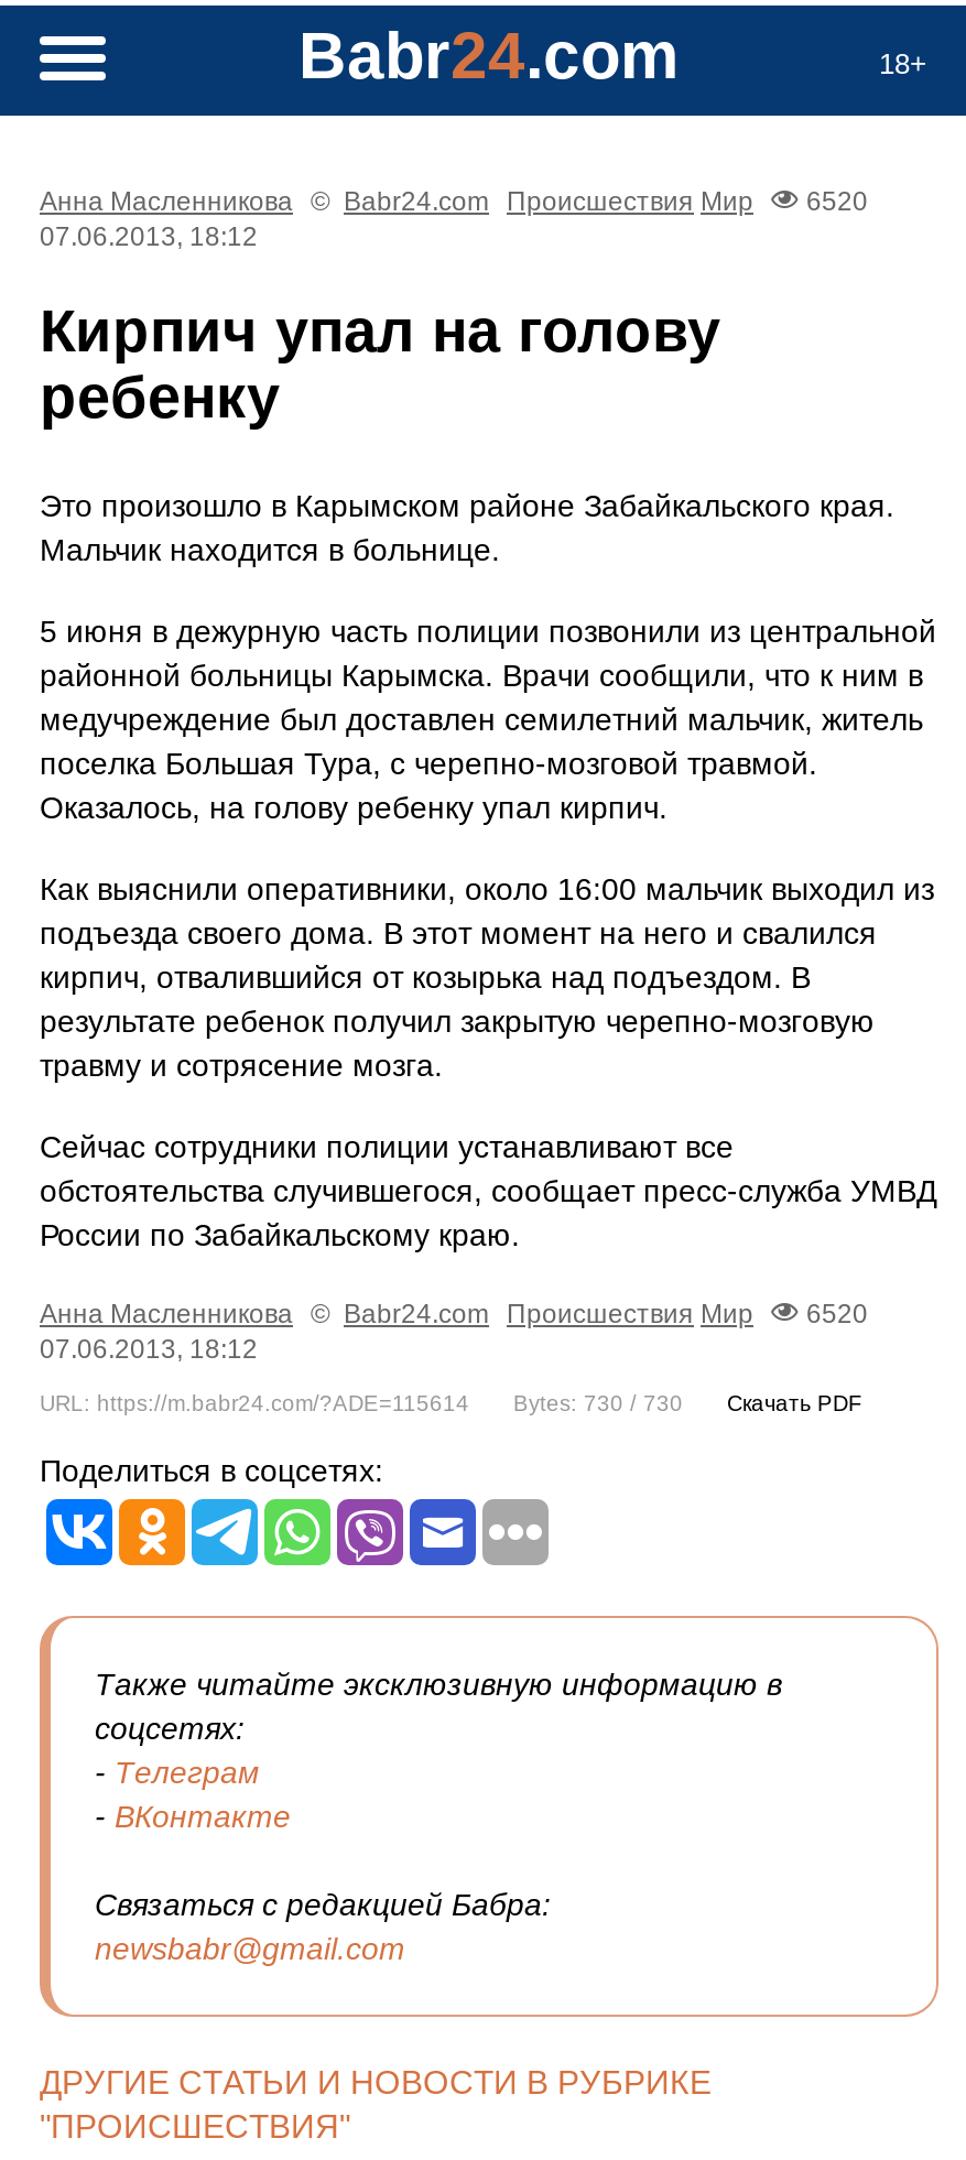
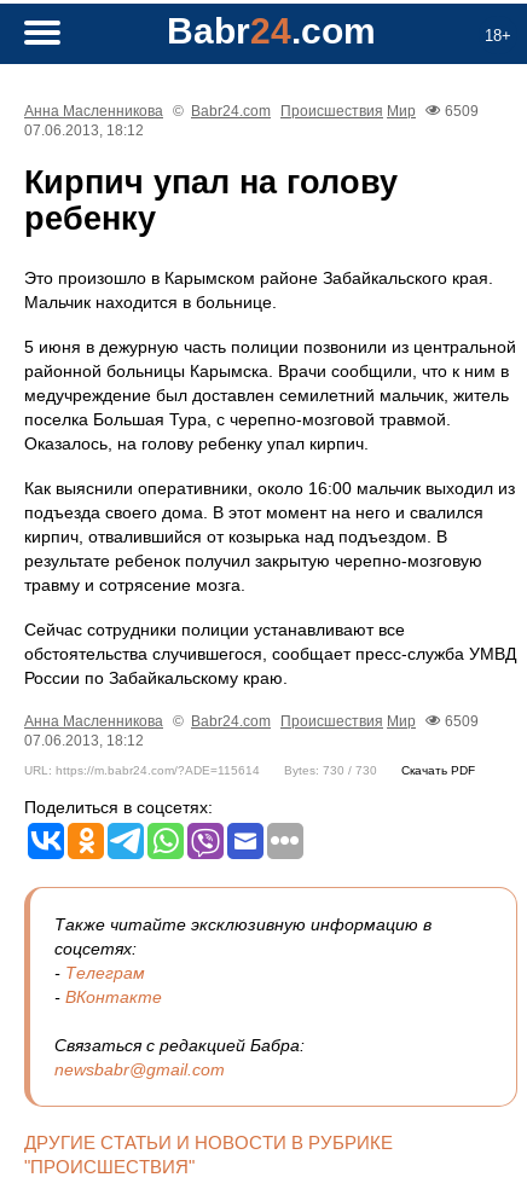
- Анна Масленникова © Babr24.com Происшествия Мир 6520
+ Анна Масленникова © Babr24.com Происшествия Мир 6509

- Анна Масленникова © Babr24.com Происшествия Мир 6520
+ Анна Масленникова © Babr24.com Происшествия Мир 6509
